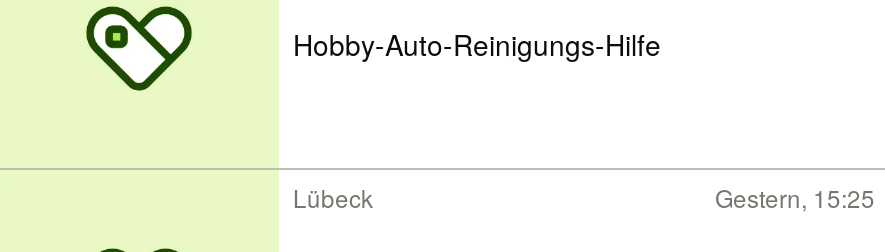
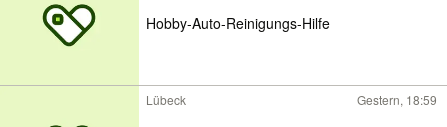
- Gestern, 15:25
+ Gestern, 18:59
